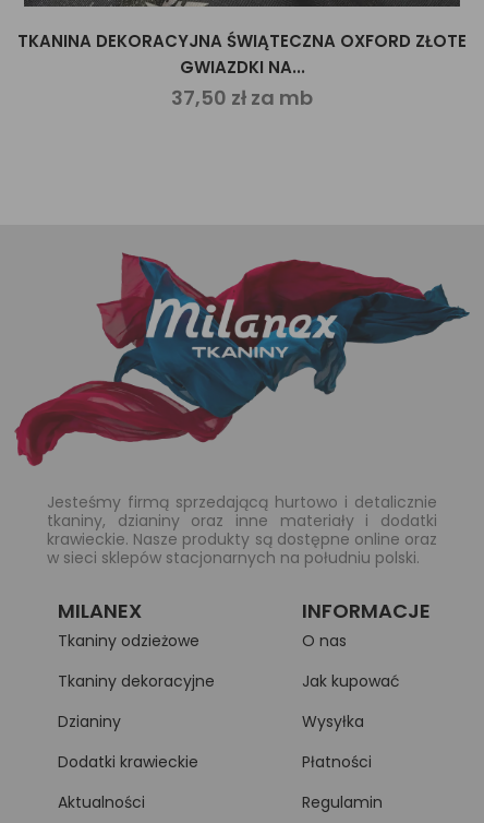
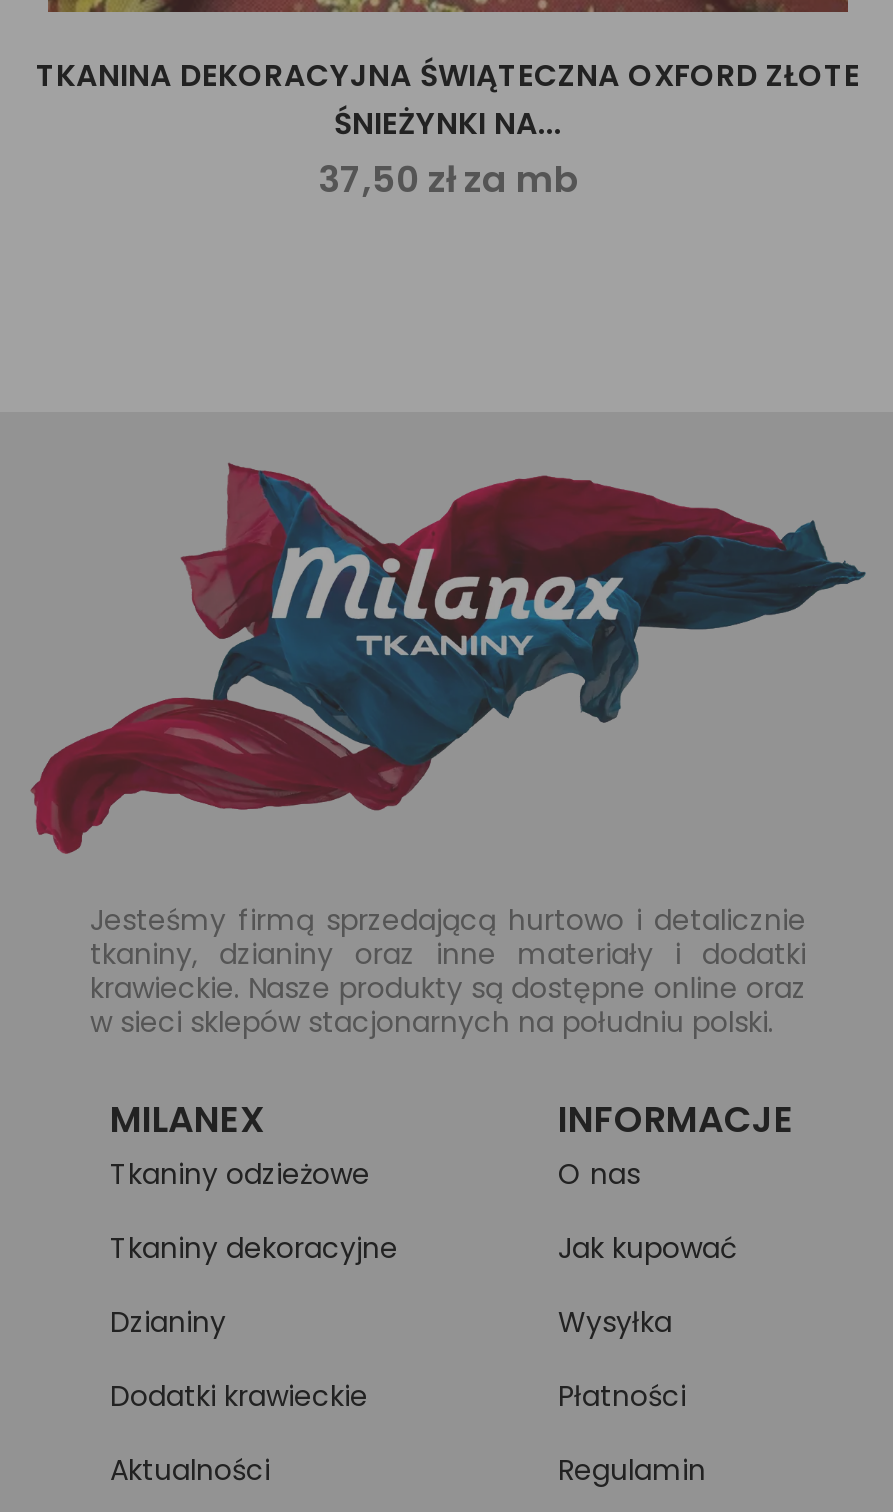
- GWIAZDKI NA...
+ ŚNIEŻYNKI NA...
